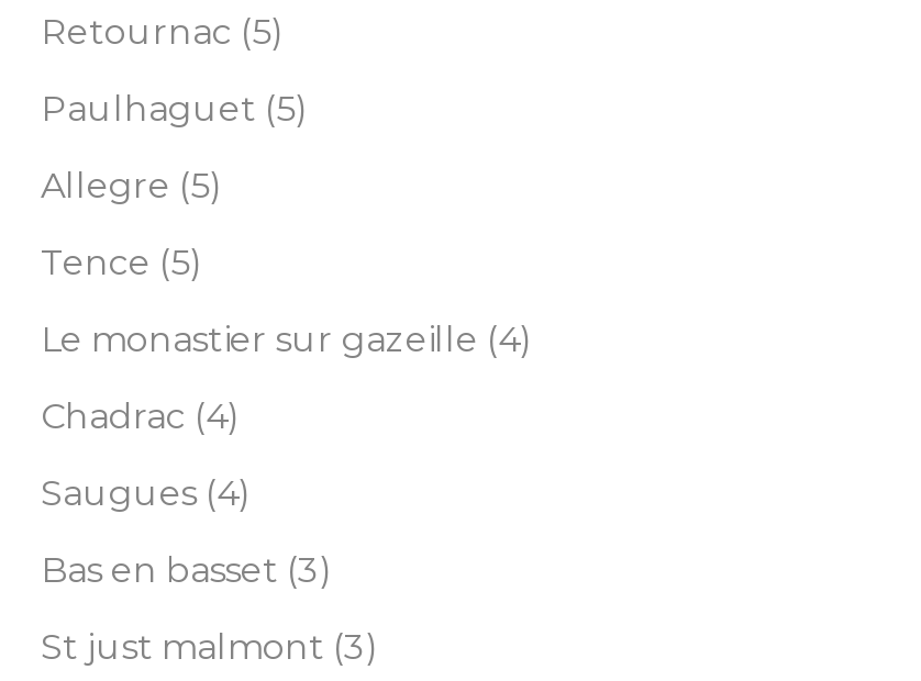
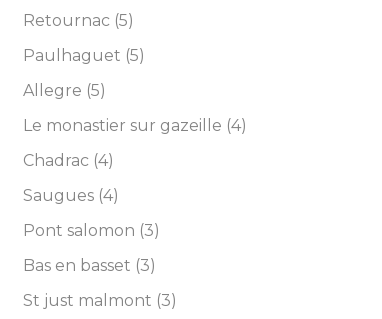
- Tence (5)

moved up: Le monastier sur gazeille (4) | Chadrac (4) | Saugues (4)

+ Pont salomon (3)
